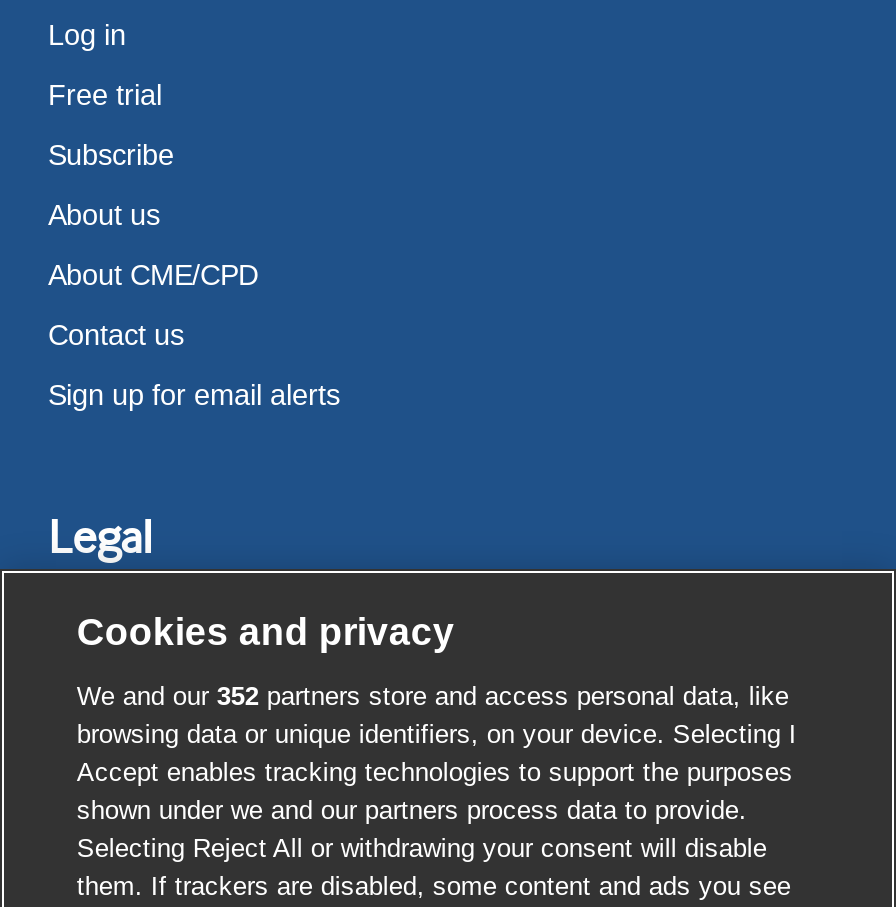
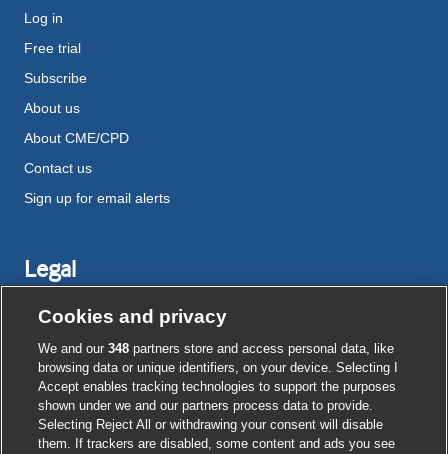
- We and our 352 partners store and access personal data, like
+ We and our 348 partners store and access personal data, like
